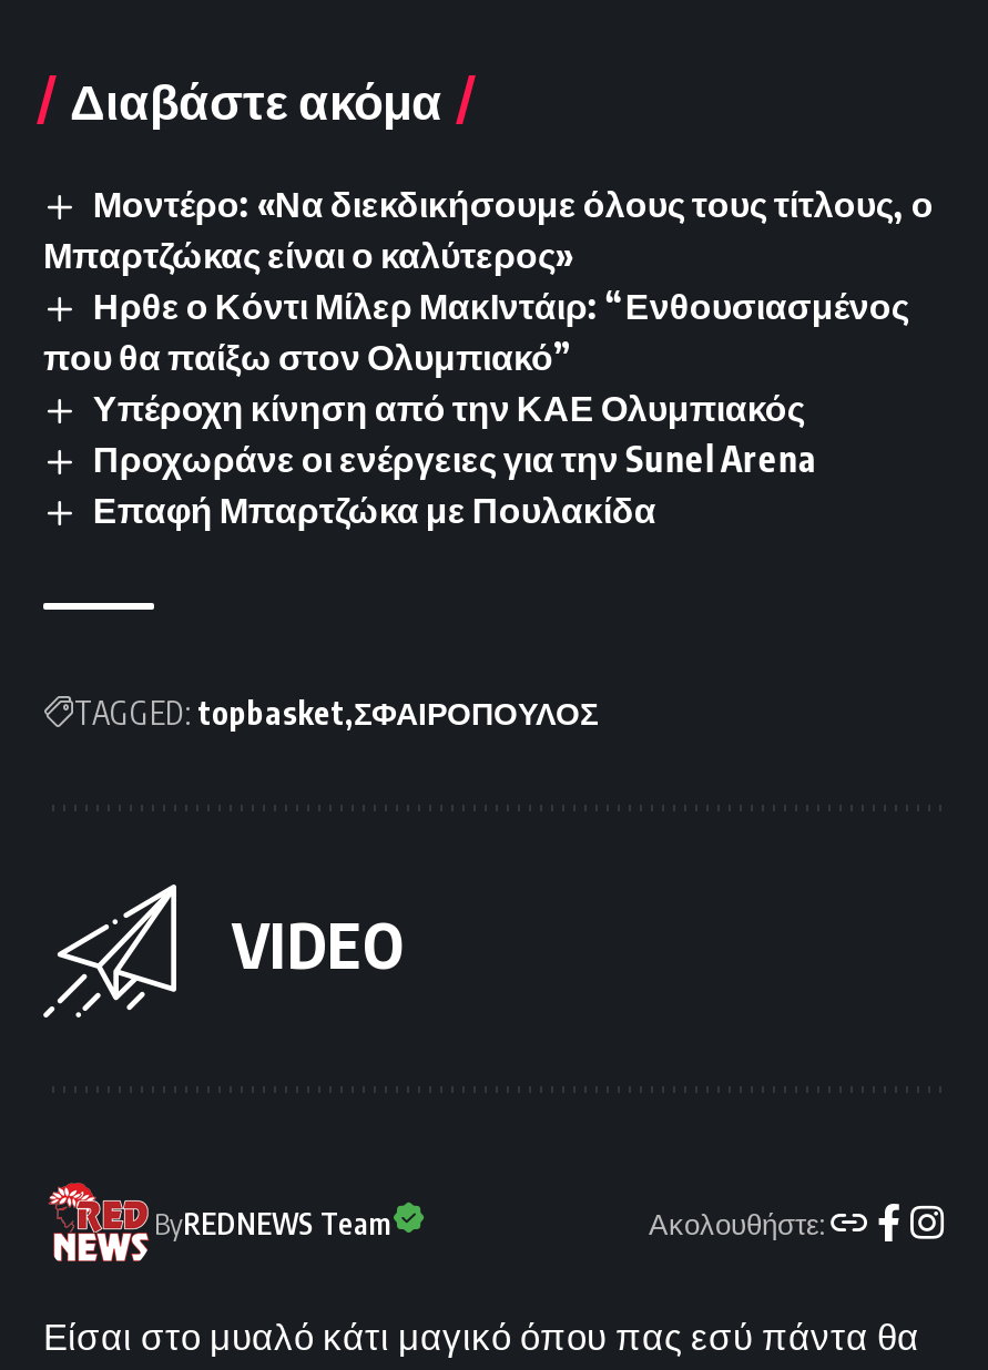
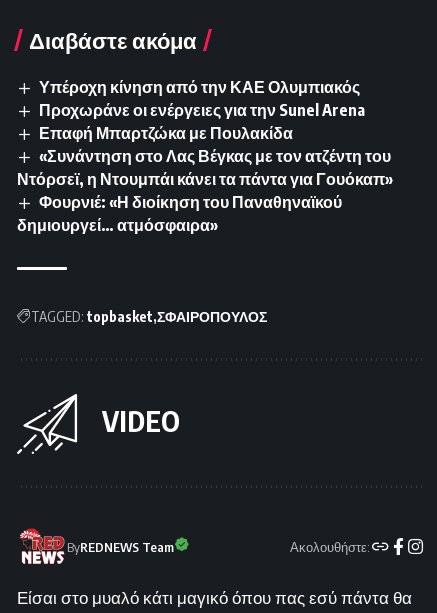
- Μοντέρο: «Να διεκδικήσουμε όλους τους τίτλους, ο
- Μπαρτζώκας είναι ο καλύτερος»
- Ηρθε ο Κόντι Μίλερ ΜακΙντάιρ: “Ενθουσιασμένος
- που θα παίξω στον Ολυμπιακό”

moved up: Υπέροχη κίνηση από την ΚΑΕ Ολυμπιακός | Προχωράνε οι ενέργειες για την Sunel Arena | Επαφή Μπαρτζώκα με Πουλακίδα

+ «Συνάντηση στο Λας Βέγκας με τον ατζέντη του
+ Ντόρσεϊ, η Ντουμπάι κάνει τα πάντα για Γουόκαπ»
+ Φουρνιέ: «Η διοίκηση του Παναθηναϊκού
+ δημιουργεί… ατμόσφαιρα»
